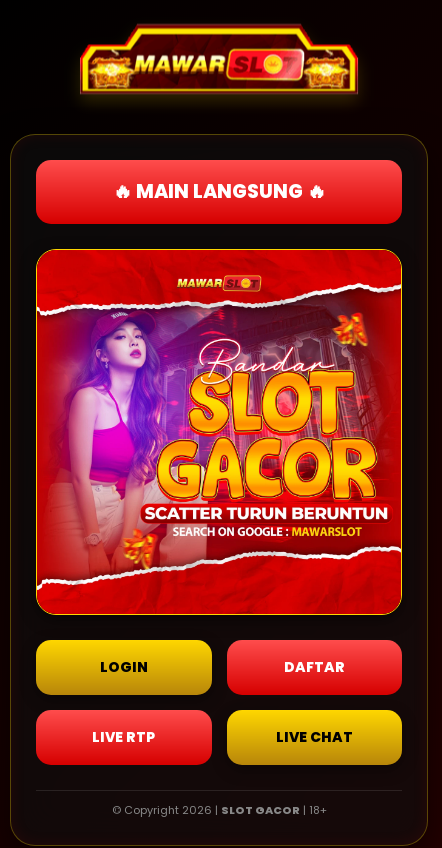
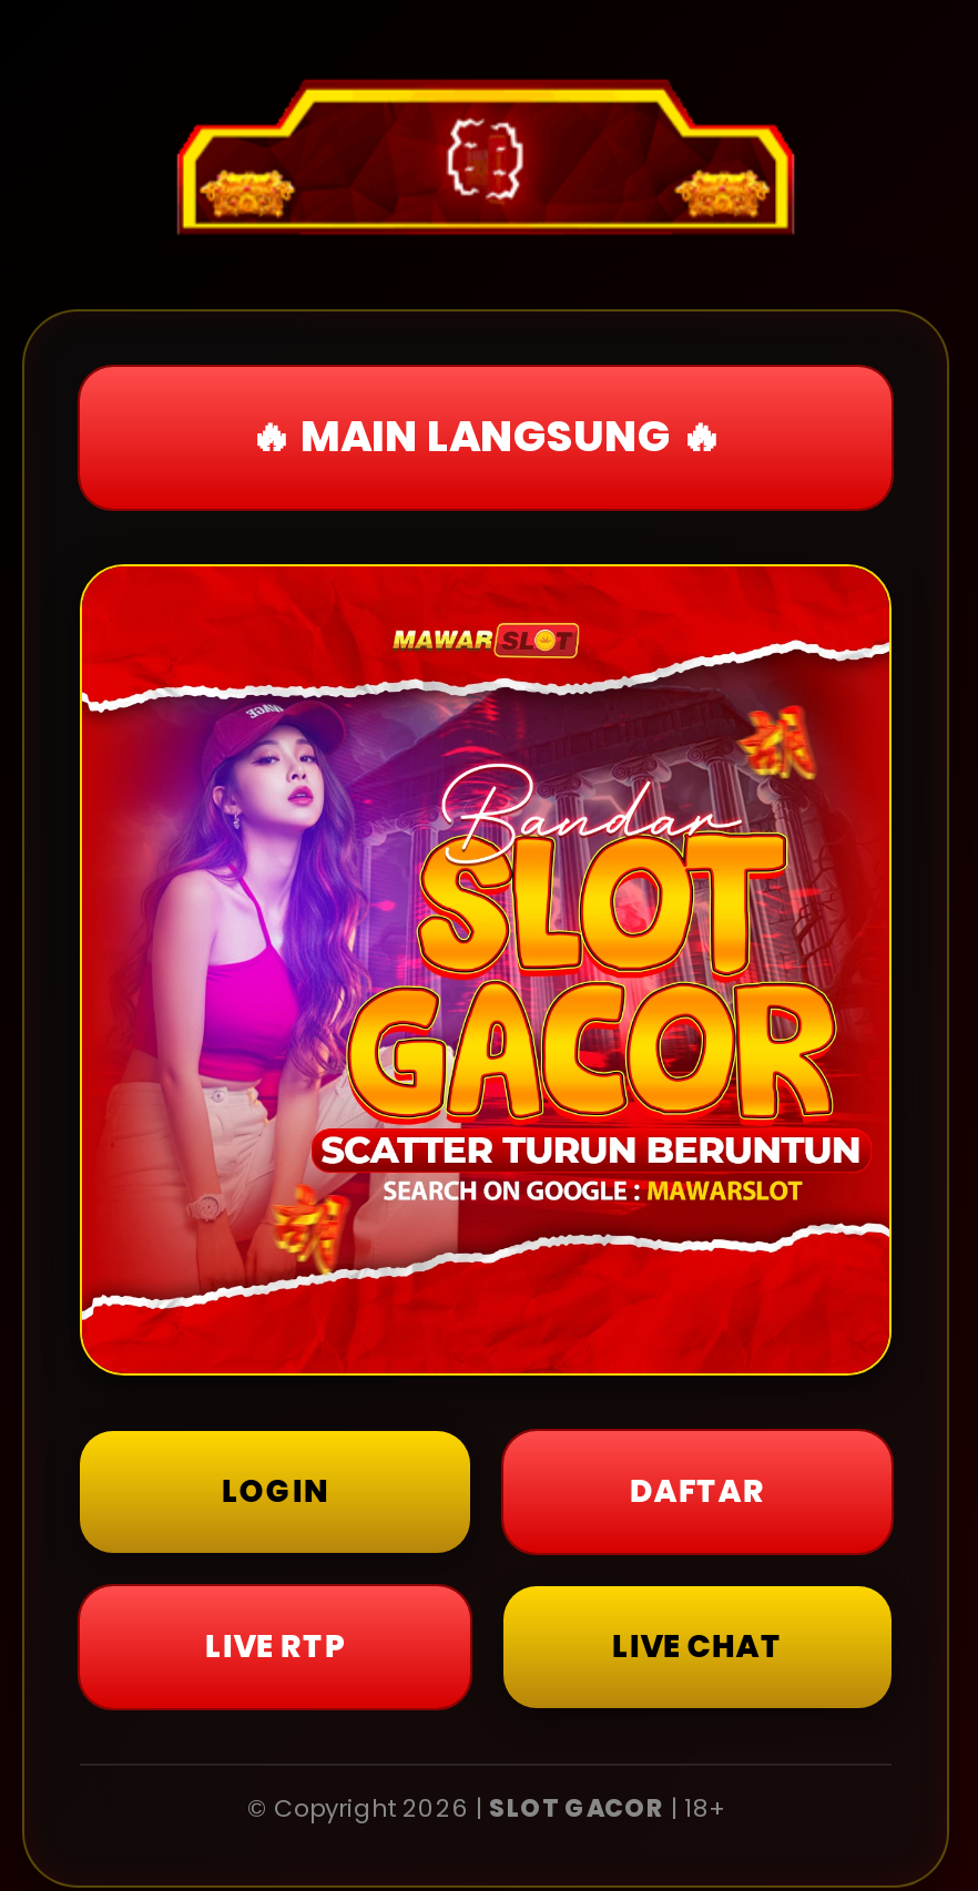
- [image]
+ [image]
